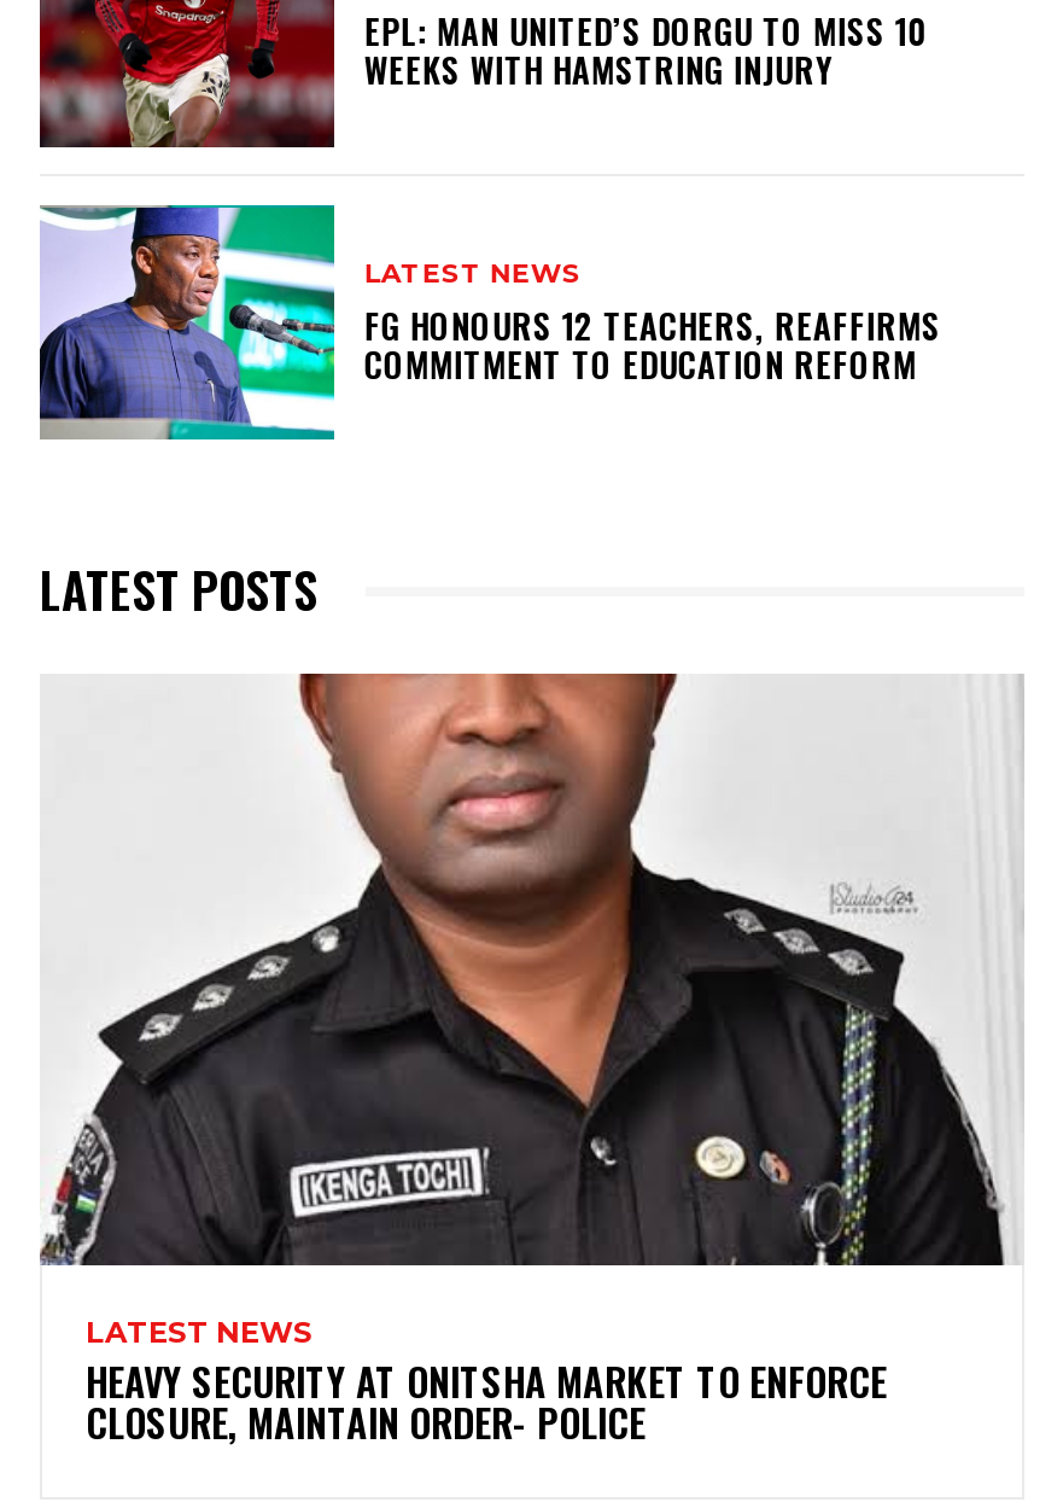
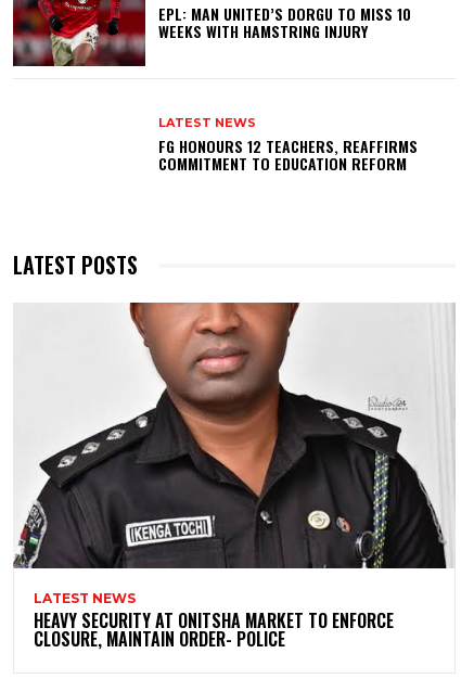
- [image]
